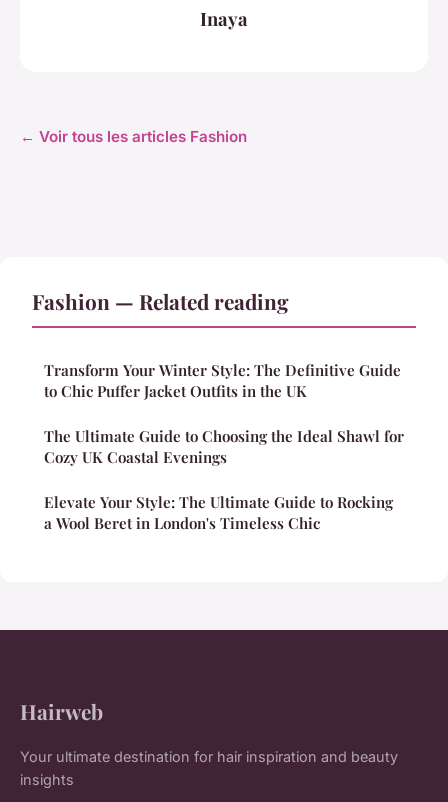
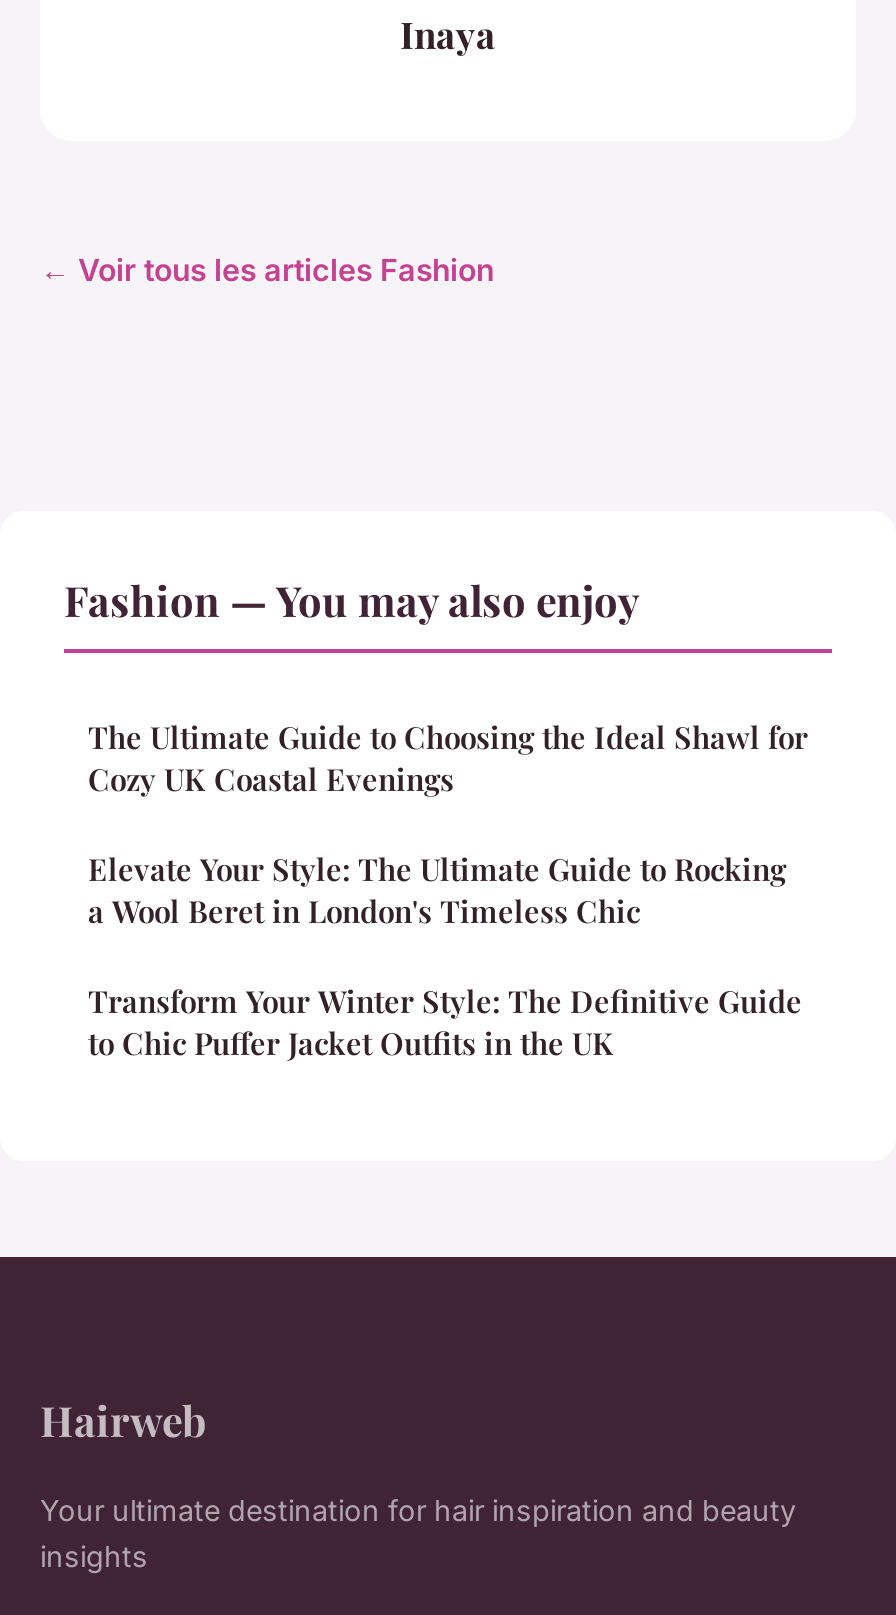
- Fashion — Related reading
+ Fashion — You may also enjoy

moved down: Transform Your Winter Style: The Definitive Guide | to Chic Puffer Jacket Outfits in the UK

moved up: The Ultimate Guide to Choosing the Ideal Shawl for | Cozy UK Coastal Evenings | Elevate Your Style: The Ultimate Guide to Rocking | a Wool Beret in London's Timeless Chic
